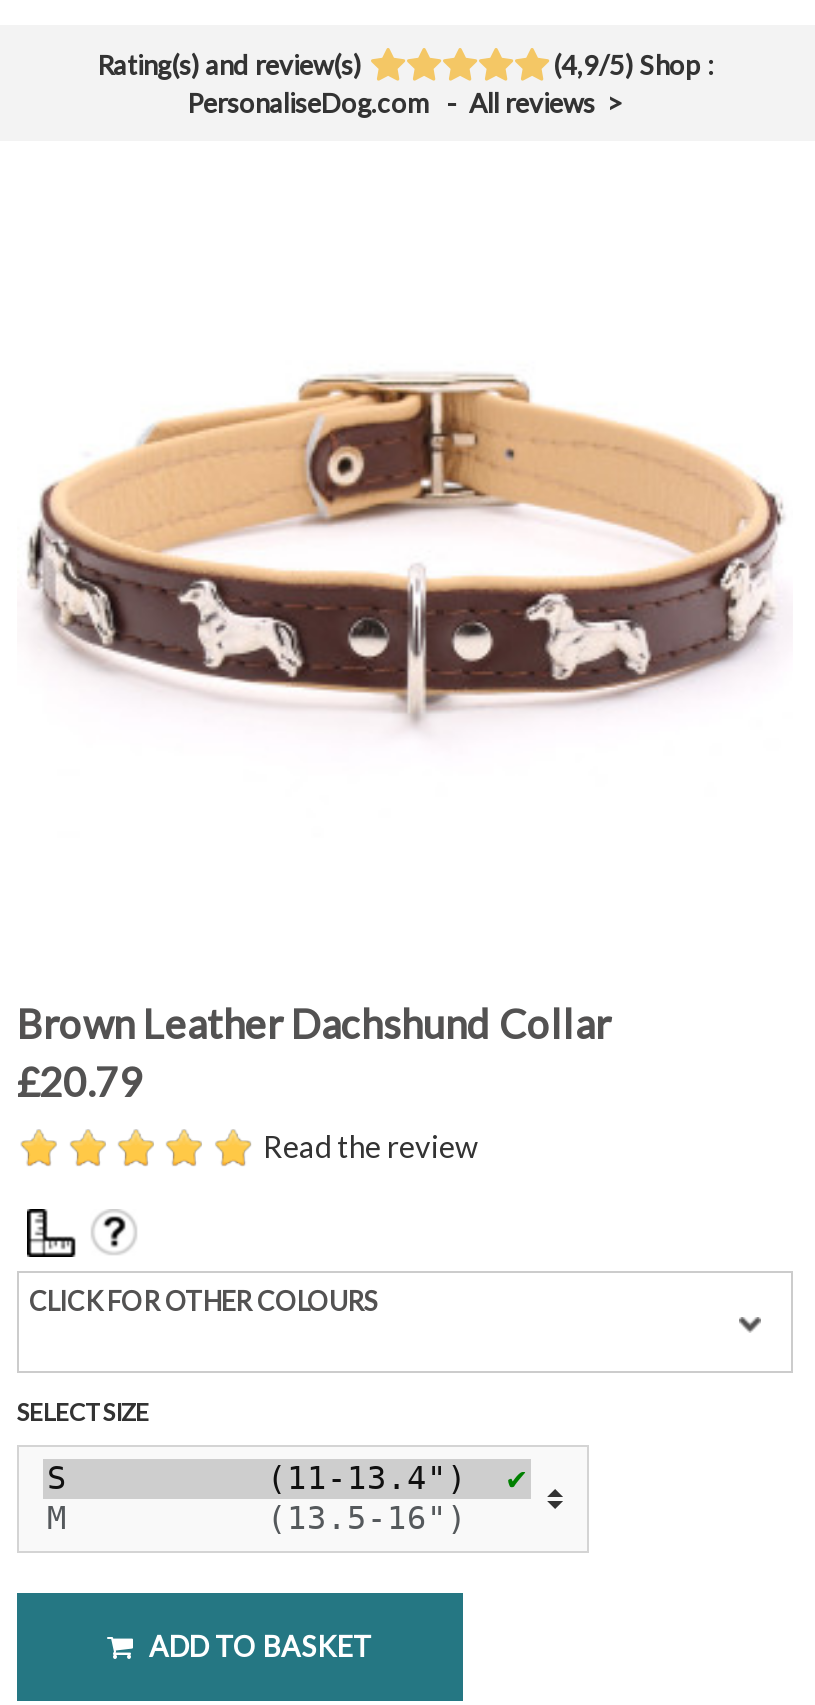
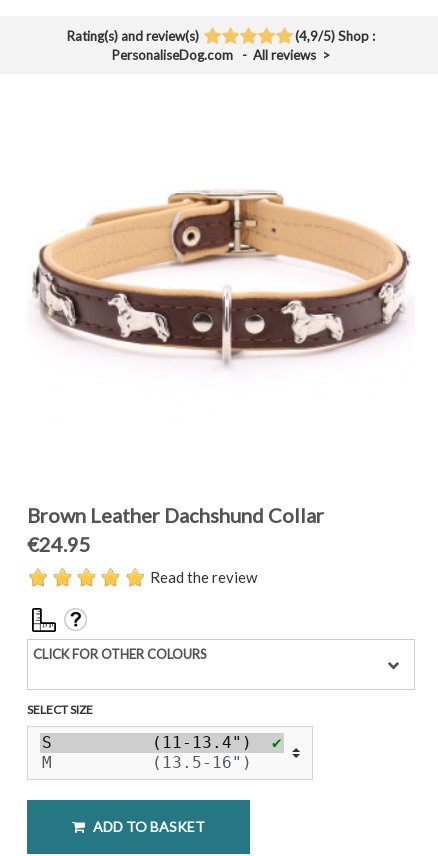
- £20.79
+ €24.95
